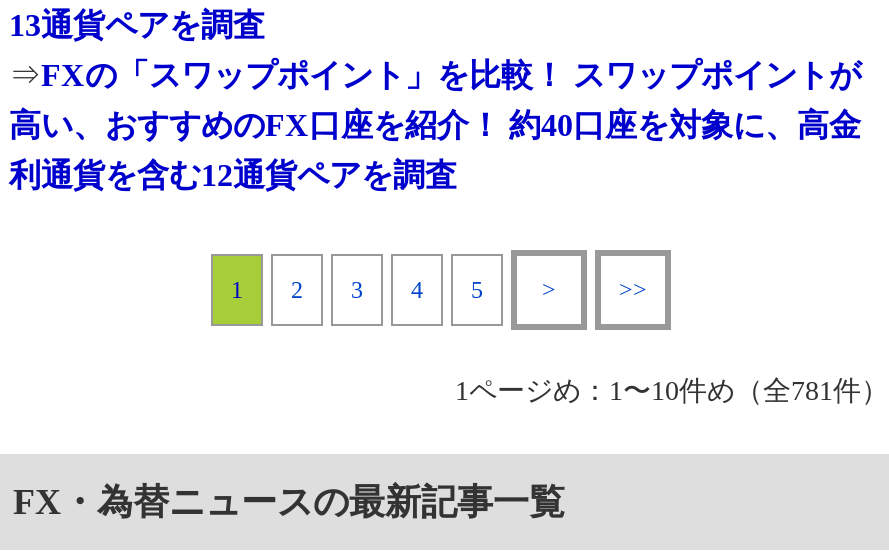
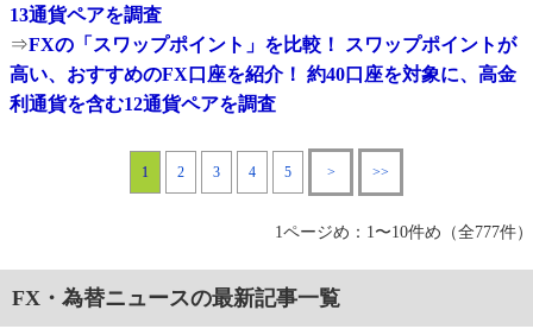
- 1ページめ：1〜10件め（全781件）
+ 1ページめ：1〜10件め（全777件）
